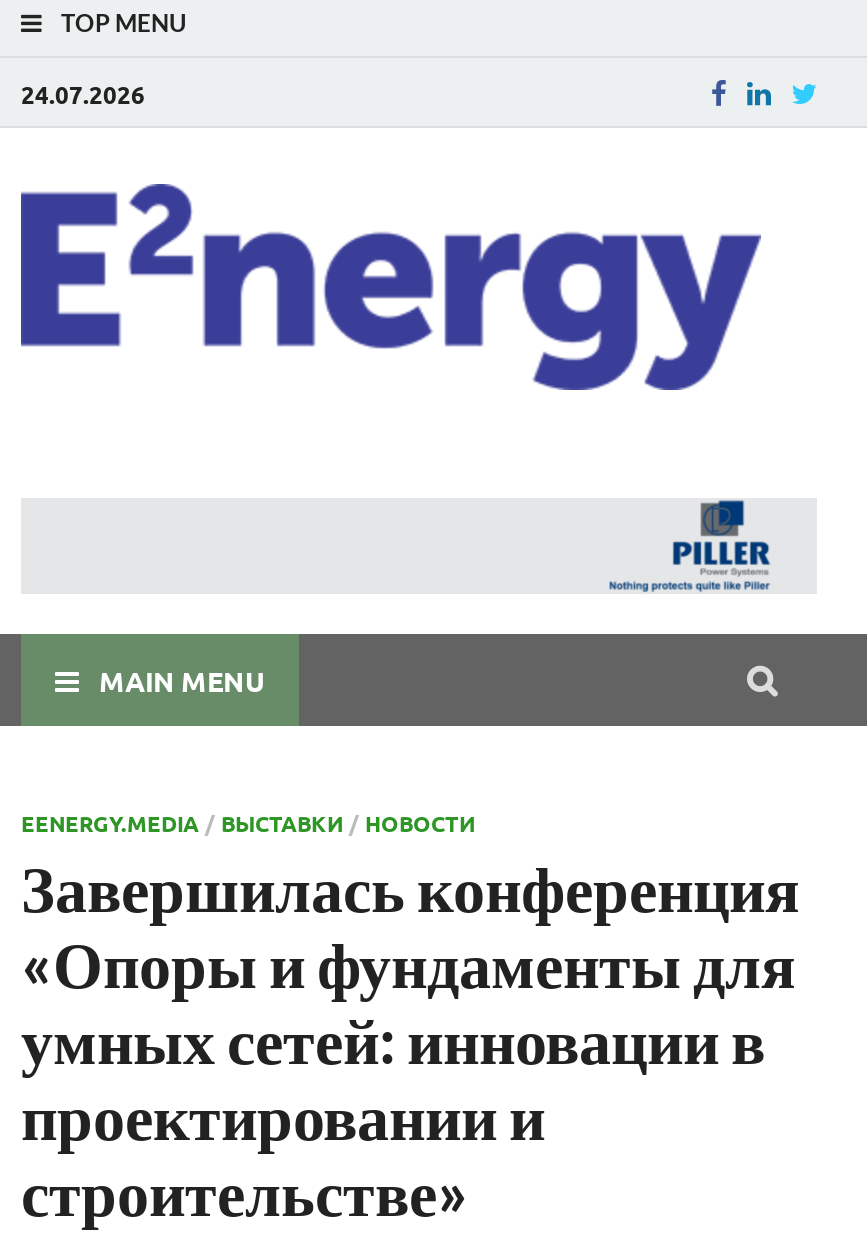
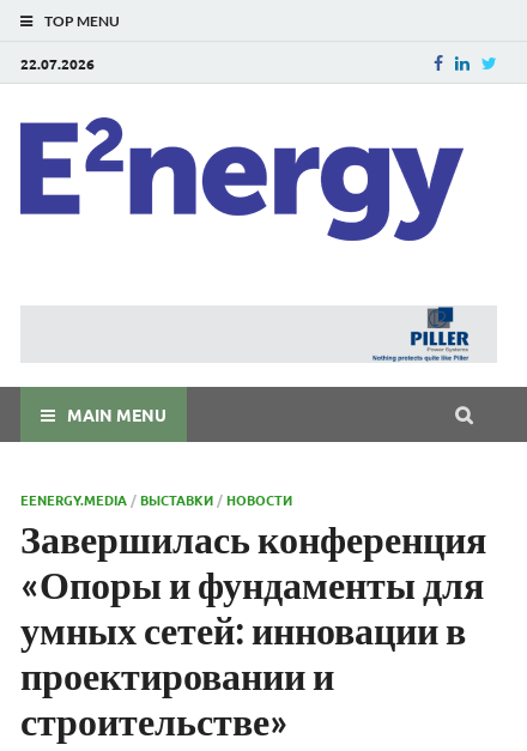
- 24.07.2026
+ 22.07.2026
